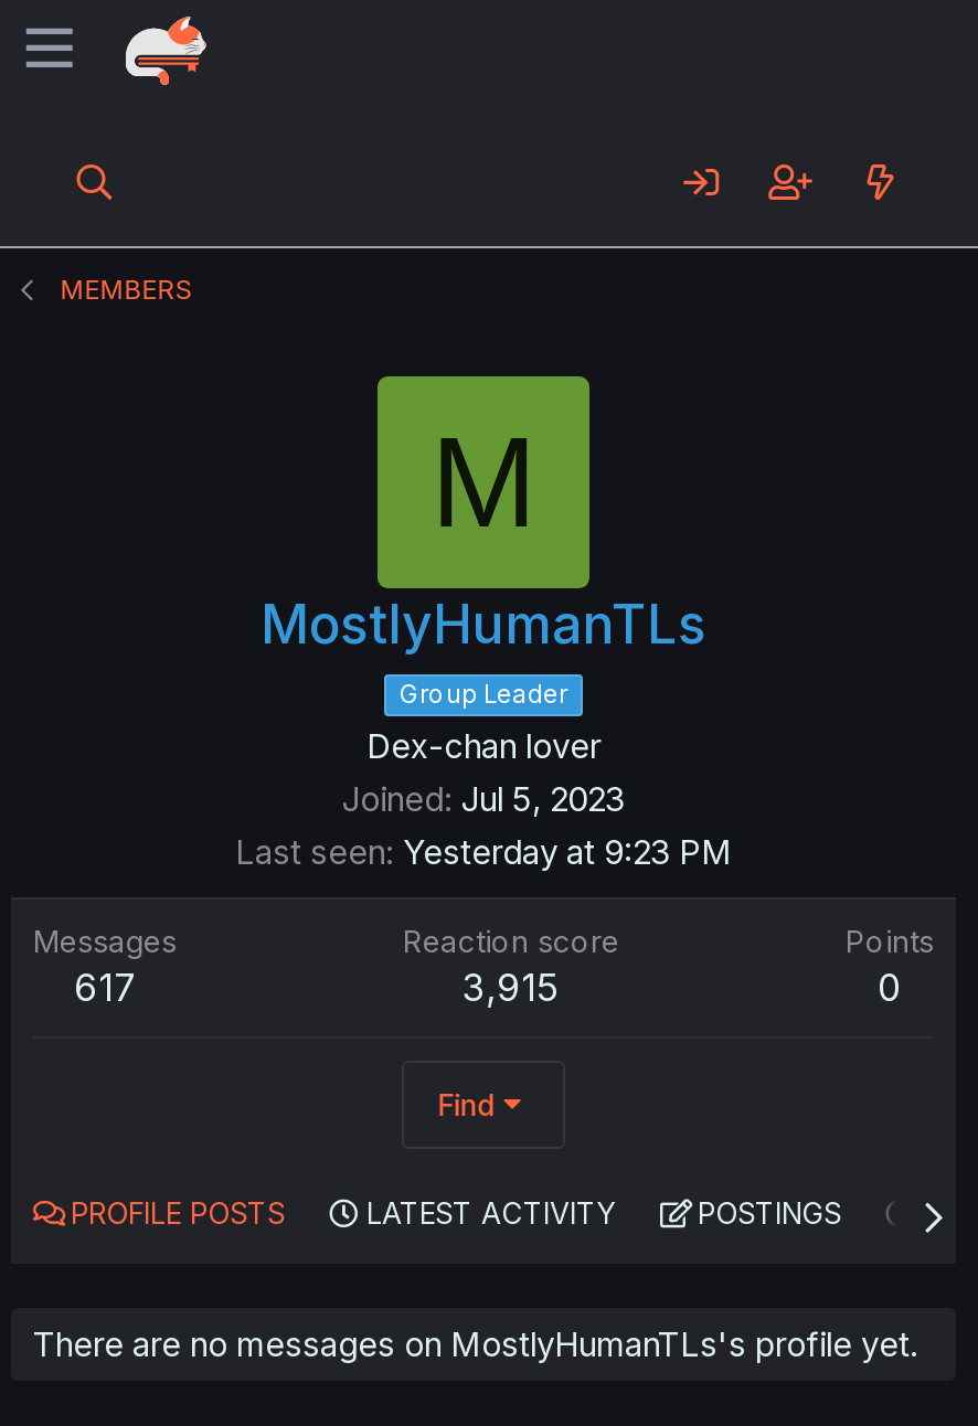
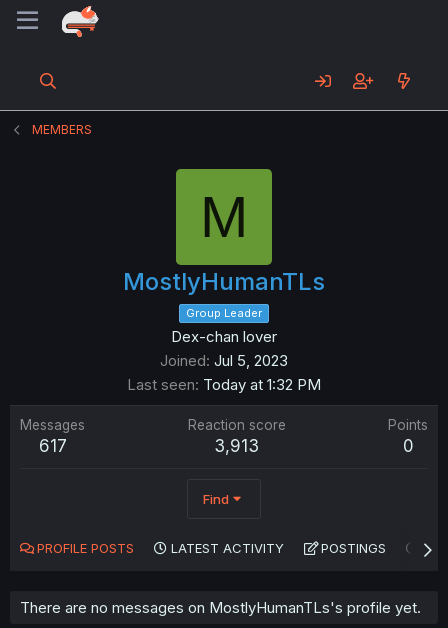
- Last seen Yesterday at 9:23 PM
+ Last seen Today at 1:32 PM

- 3,915
+ 3,913
